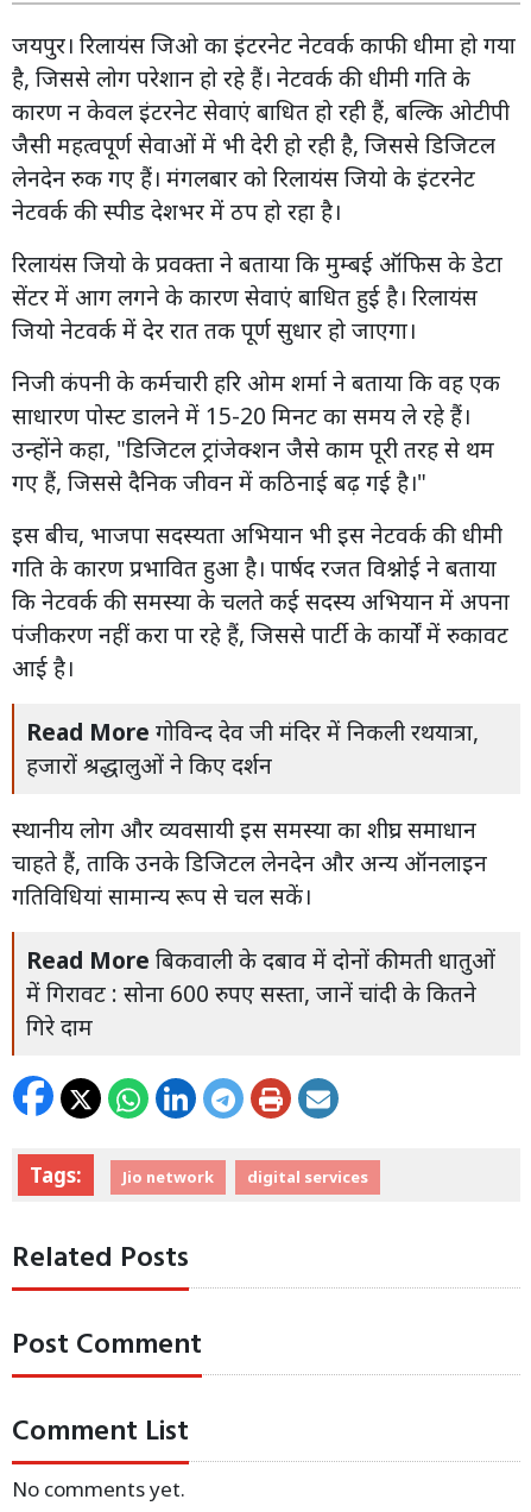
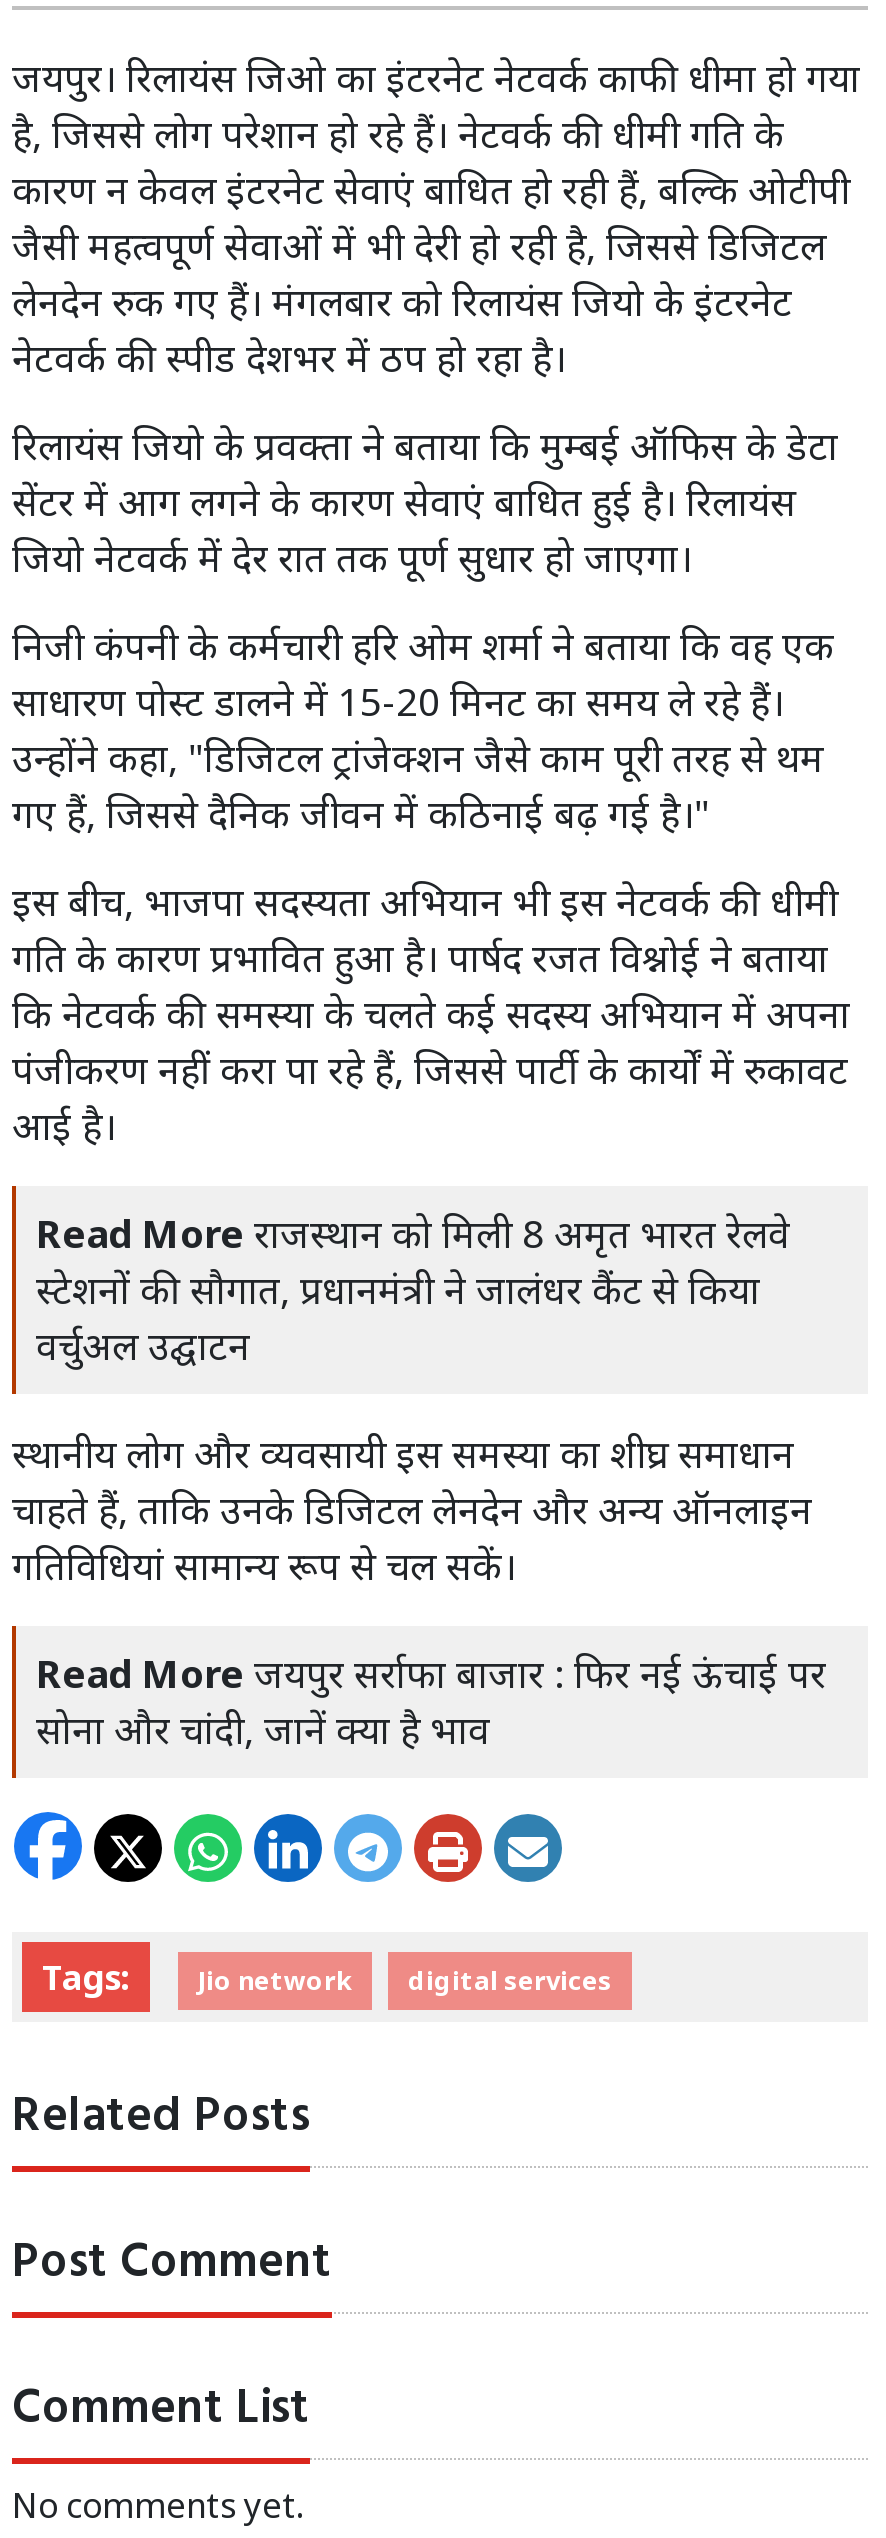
- Read More गोविन्द देव जी मंदिर में निकली रथयात्रा,
- हजारों श्रद्धालुओं ने किए दर्शन
+ Read More राजस्थान को मिली 8 अमृत भारत रेलवे
+ स्टेशनों की सौगात, प्रधानमंत्री ने जालंधर कैंट से किया
+ वर्चुअल उद्घाटन

moved down: स्थानीय लोग और व्यवसायी इस समस्या का शीघ्र समाधान | चाहते हैं, ताकि उनके डिजिटल लेनदेन और अन्य ऑनलाइन | गतिविधियां सामान्य रूप से चल सकें।

- Read More बिकवाली के दबाव में दोनों कीमती धातुओं
- में गिरावट : सोना 600 रुपए सस्ता, जानें चांदी के कितने
- गिरे दाम
+ Read More जयपुर सर्राफा बाजार : फिर नई ऊंचाई पर
+ सोना और चांदी, जानें क्या है भाव
